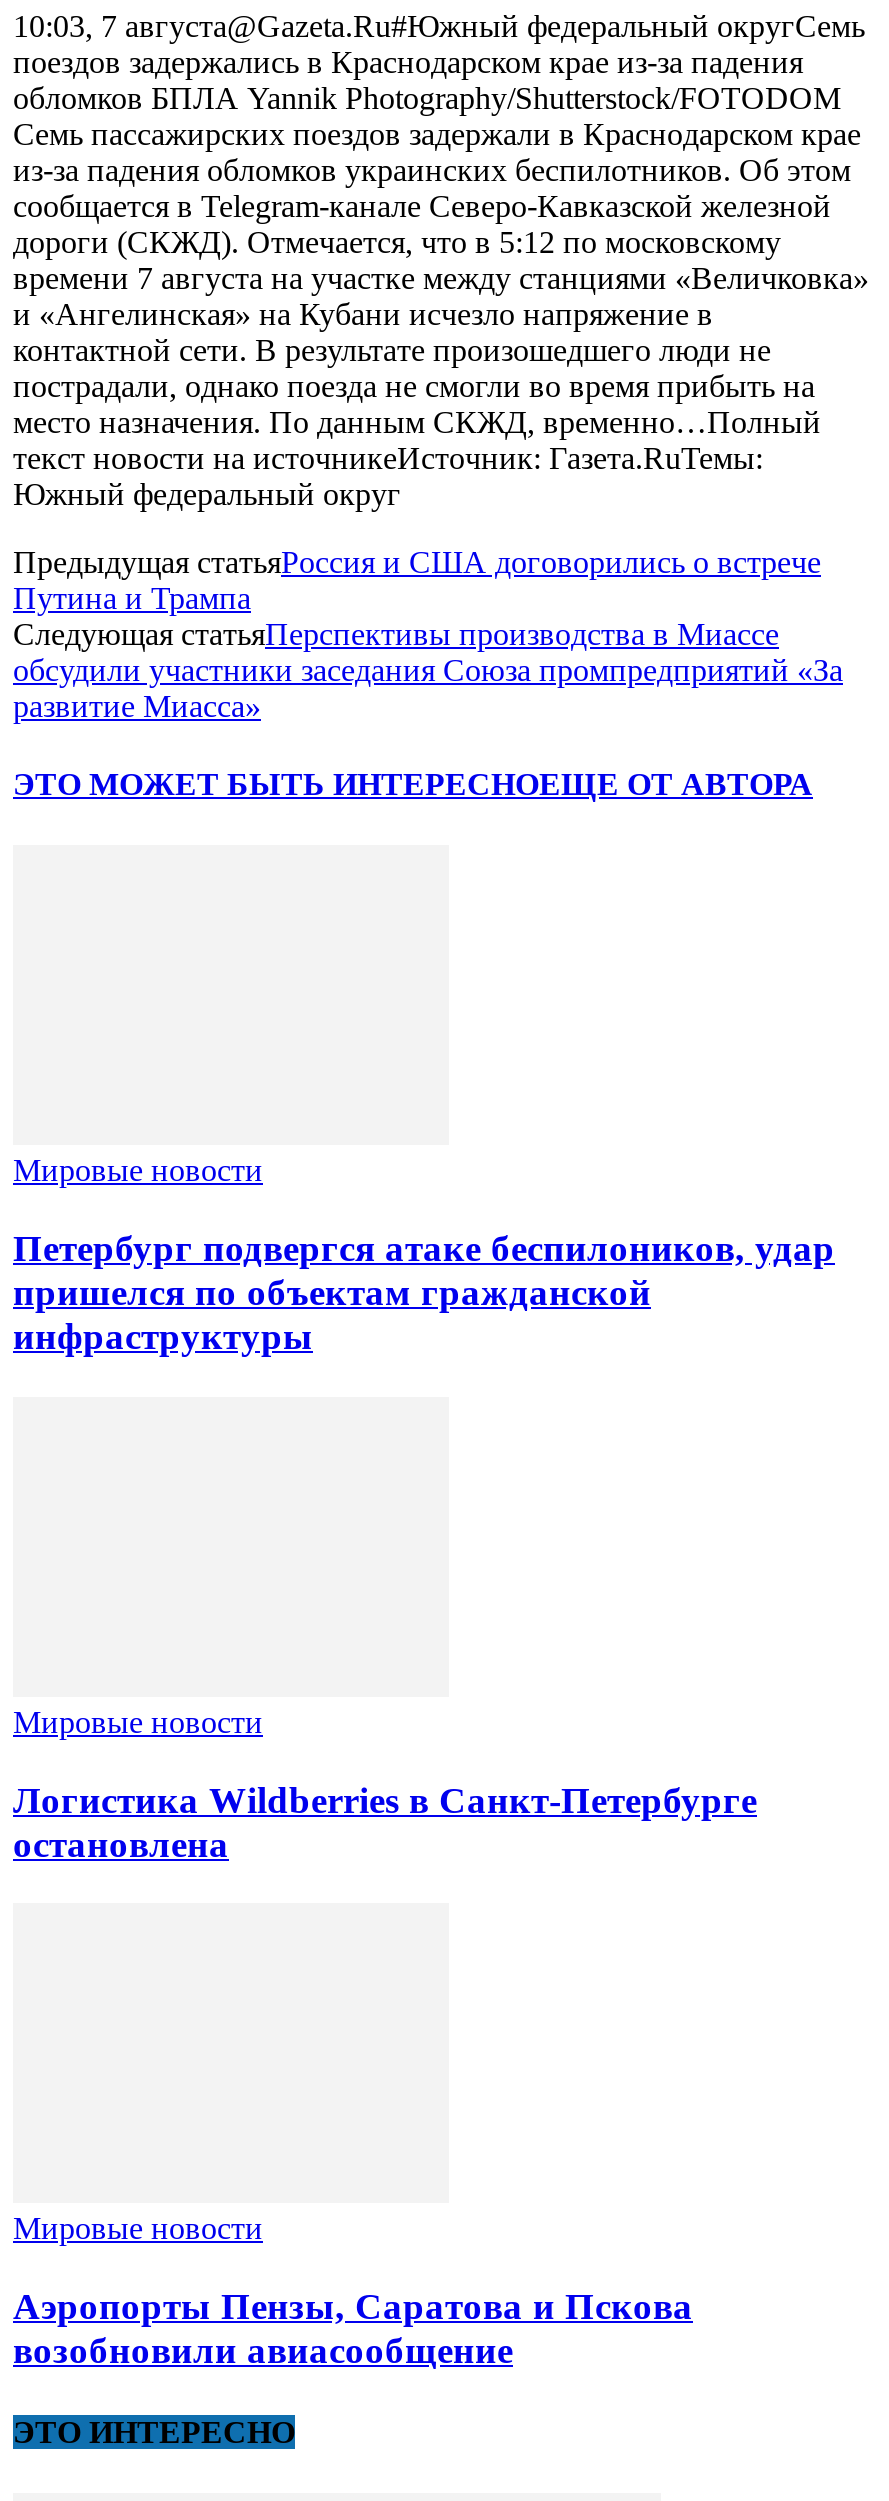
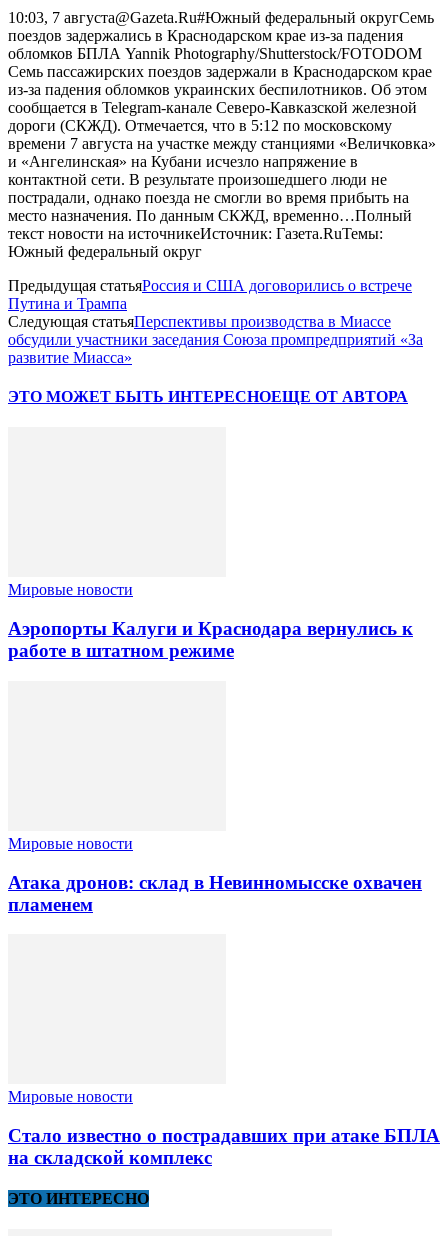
- Петербург подвергся атаке беспилоников, удар
- пришелся по объектам гражданской
- инфраструктуры
+ Аэропорты Калуги и Краснодара вернулись к
+ работе в штатном режиме

- Логистика Wildberries в Санкт-Петербурге
- остановлена
+ Атака дронов: склад в Невинномысске охвачен
+ пламенем

- Аэропорты Пензы, Саратова и Пскова
- возобновили авиасообщение
+ Стало известно о пострадавших при атаке БПЛА
+ на складской комплекс
